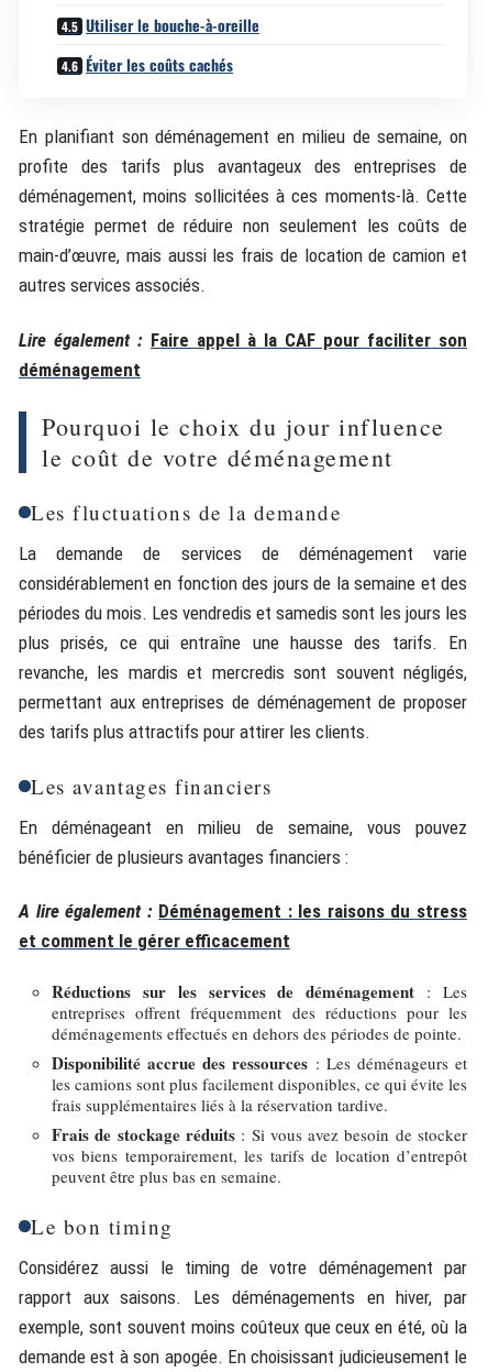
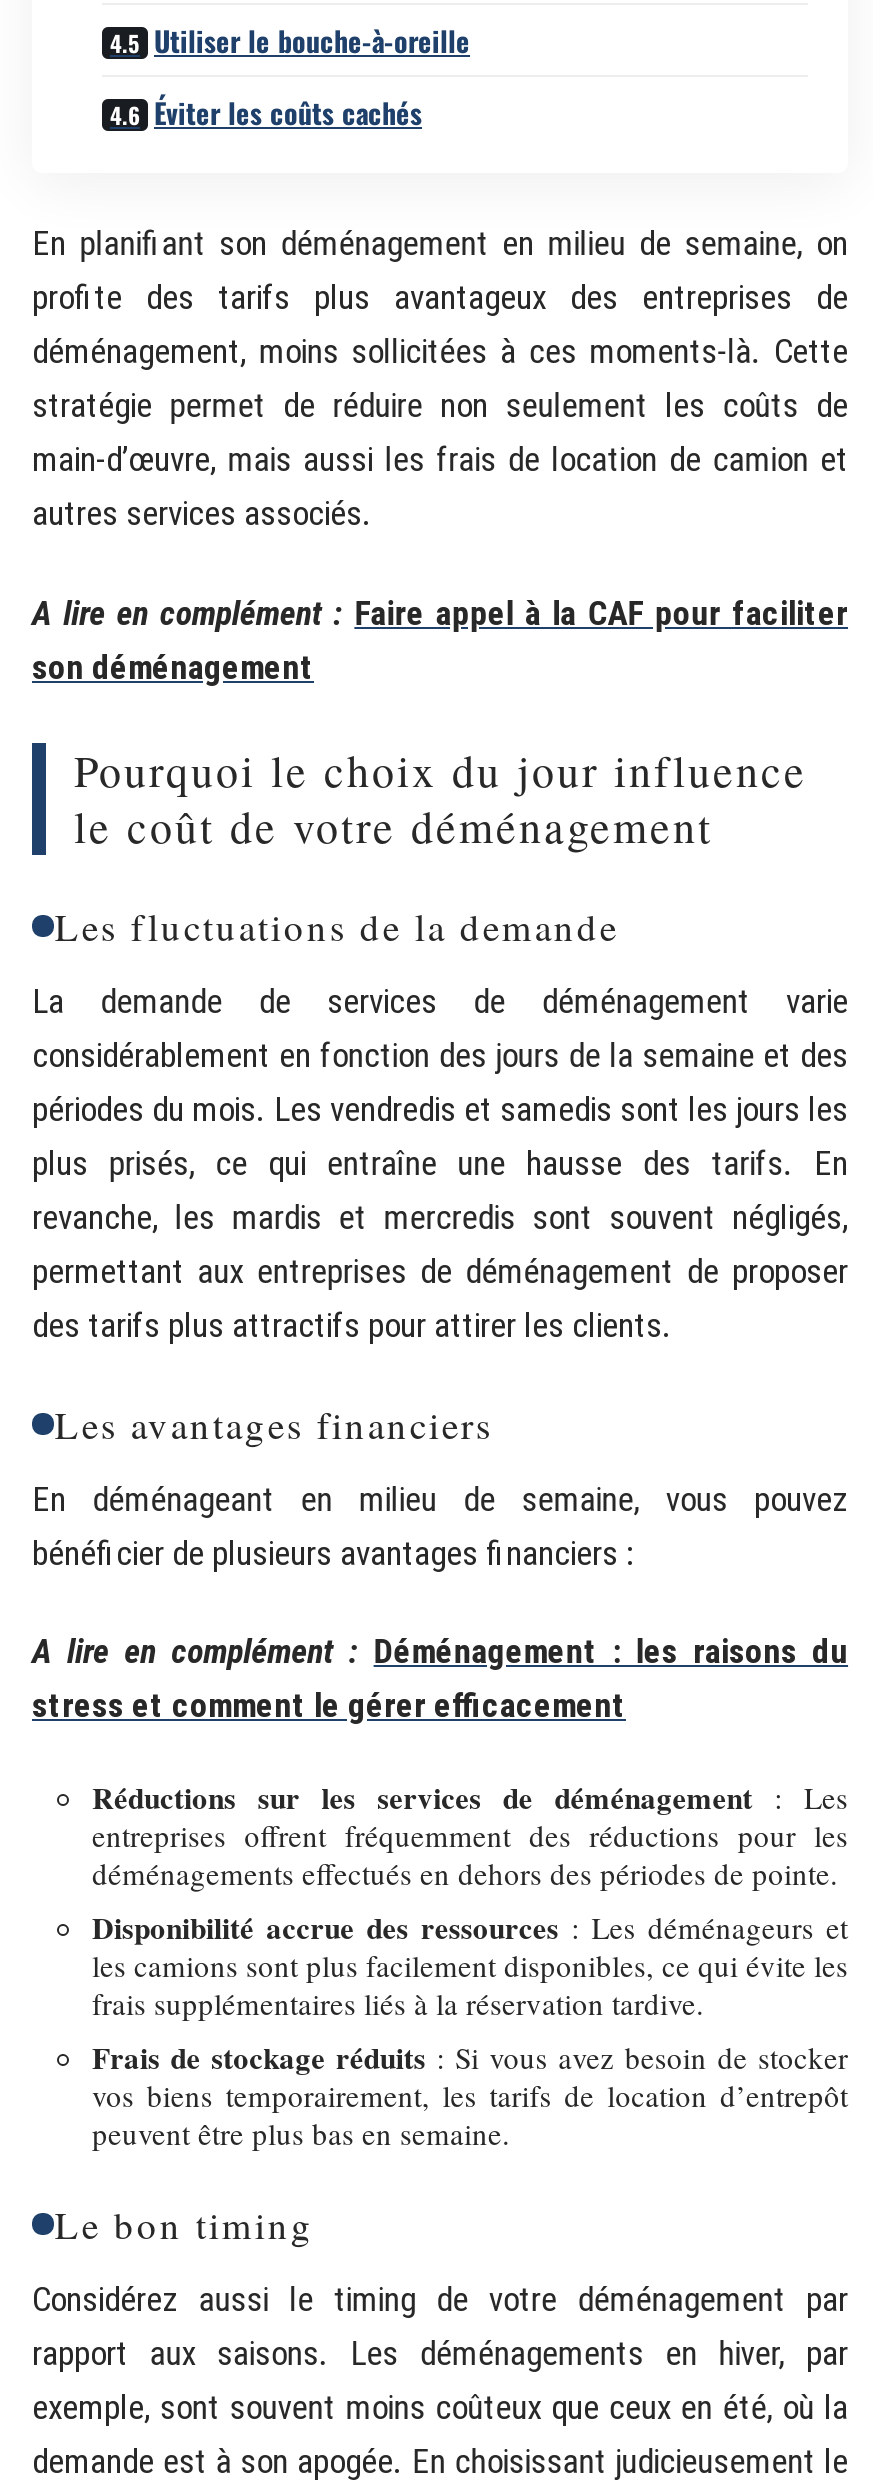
- Lire également : Faire appel à la CAF pour faciliter son
- déménagement
+ A lire en complément : Faire appel à la CAF pour faciliter
+ son déménagement

- A lire également : Déménagement : les raisons du stress
- et comment le gérer efficacement
+ A lire en complément : Déménagement : les raisons du
+ stress et comment le gérer efficacement
